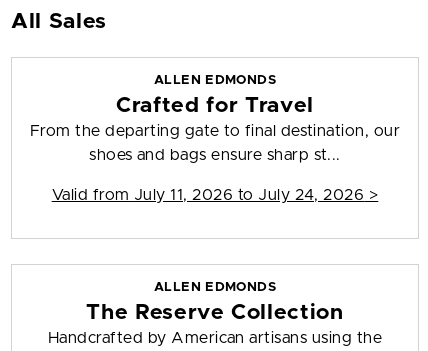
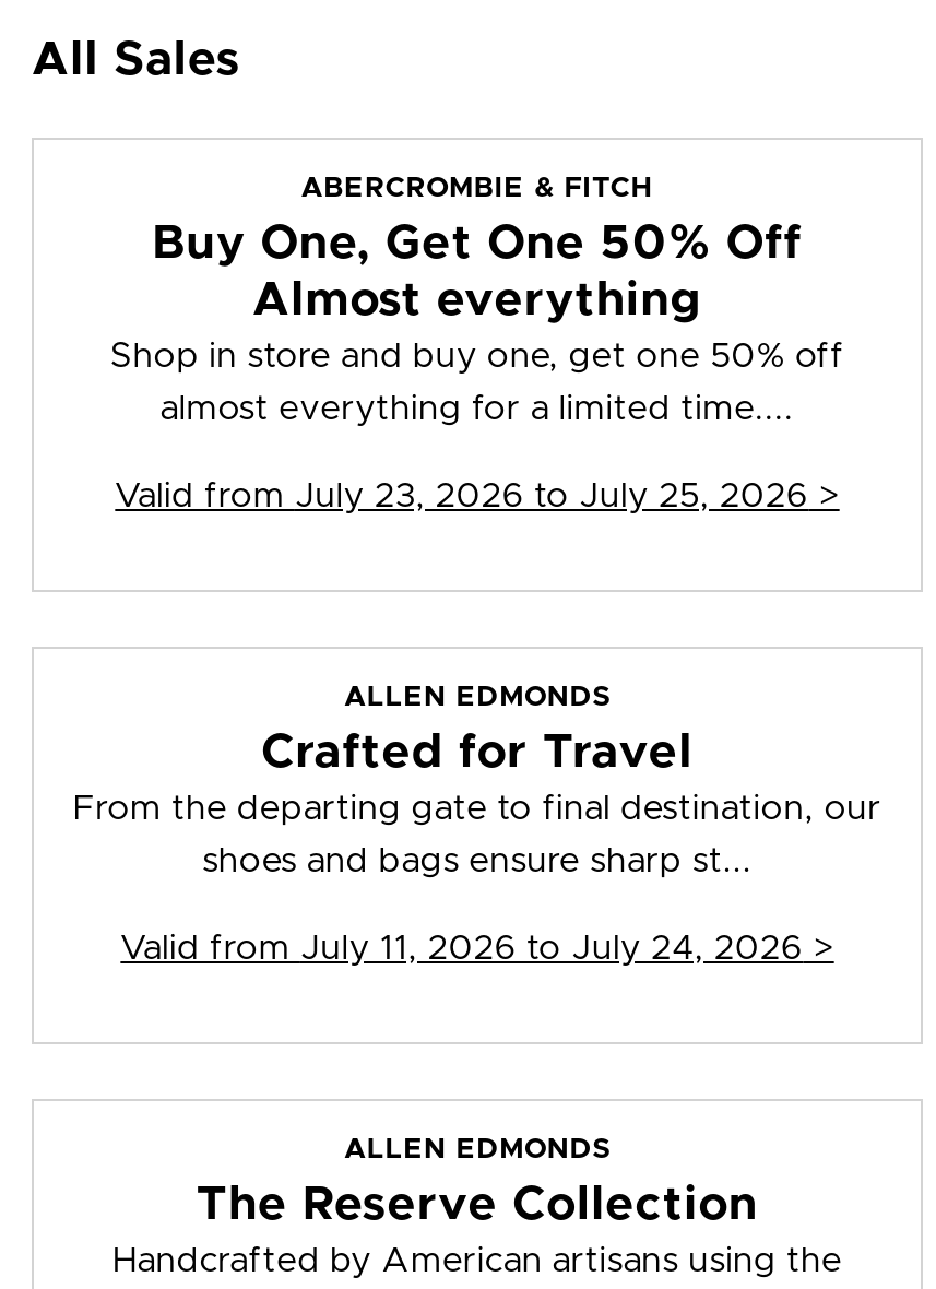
+ ABERCROMBIE & FITCH
+ Buy One, Get One 50% Off
+ Almost everything
+ Shop in store and buy one, get one 50% off
+ almost everything for a limited time....
+ Valid from July 23, 2026 to July 25, 2026 >
